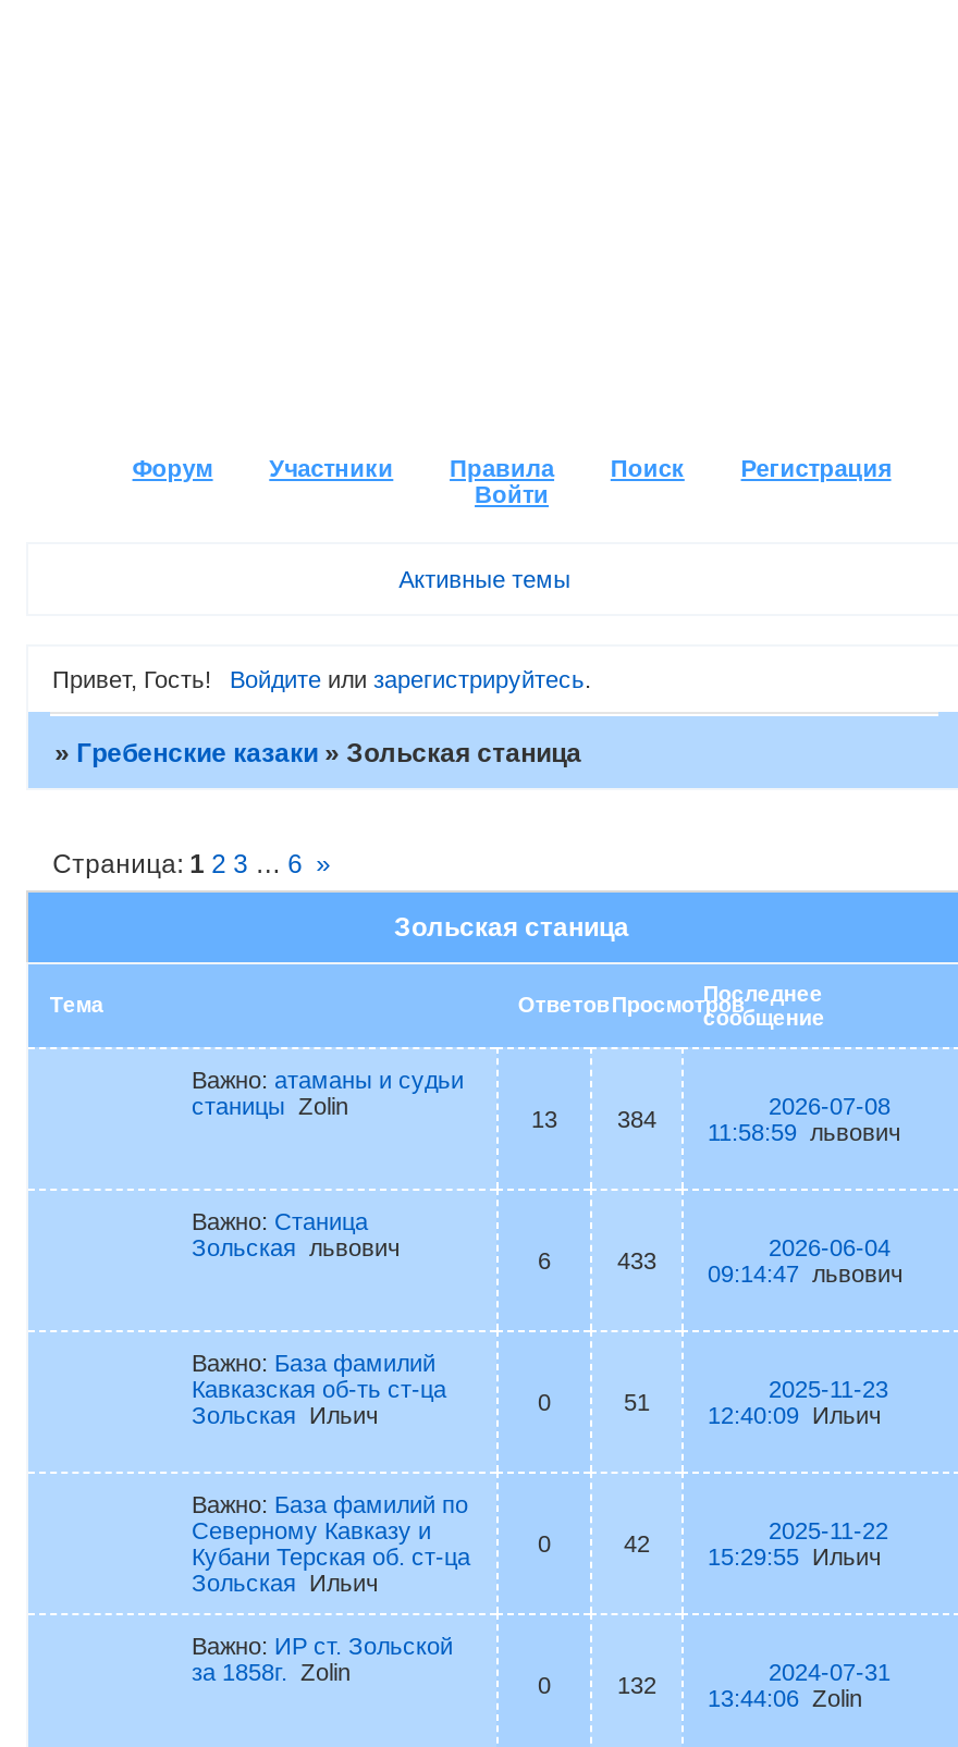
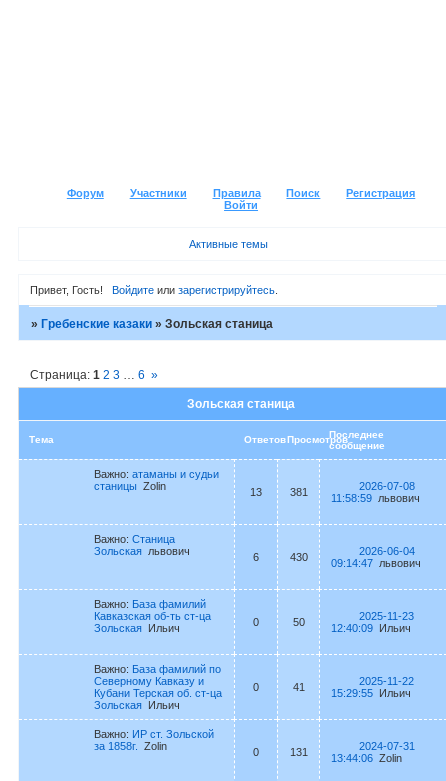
- 384 11:58:59 львович
+ 381 11:58:59 львович

- 433 09:14:47 львович
+ 430 09:14:47 львович

- 51
+ 50

- 42
+ 41

- 132 13:44:06 Zolin
+ 131 13:44:06 Zolin
